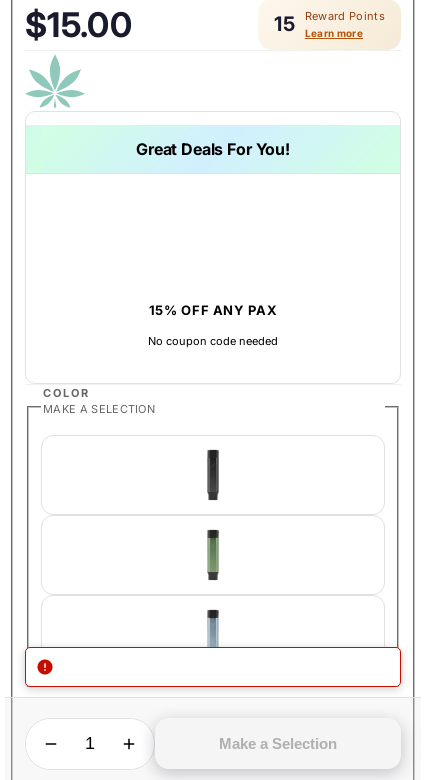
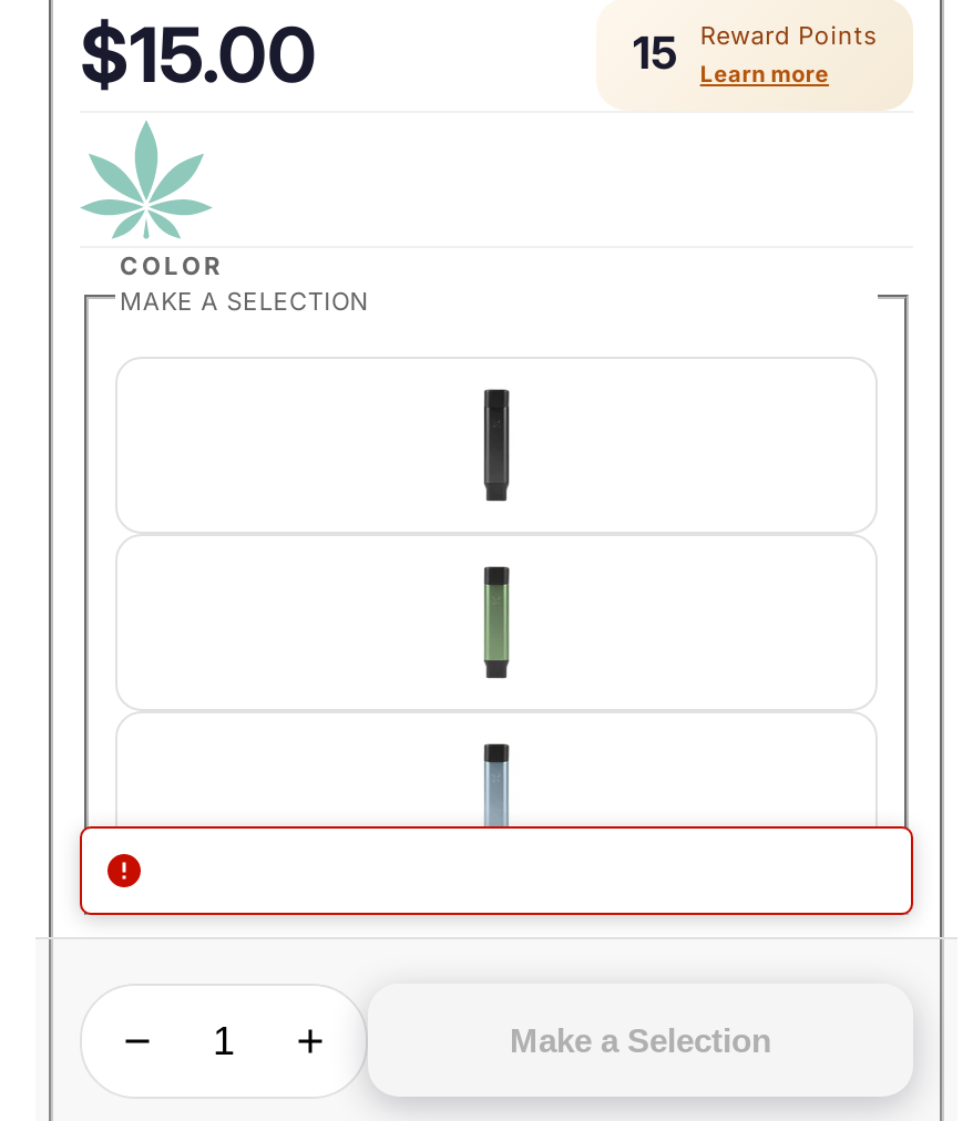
- Great Deals For You!

- 15% OFF ANY PAX
- No coupon code needed
